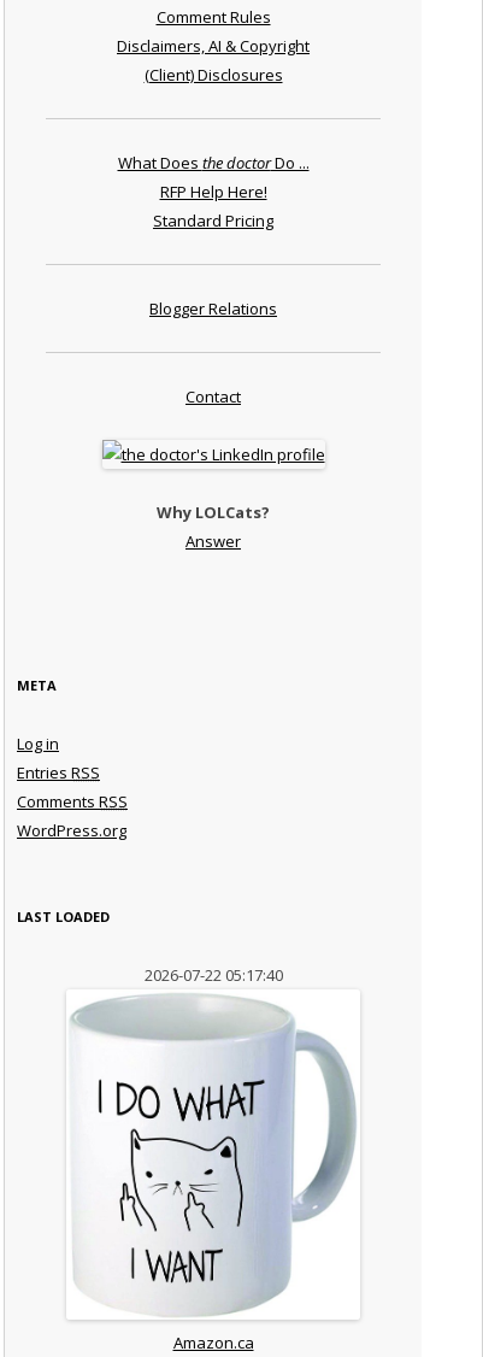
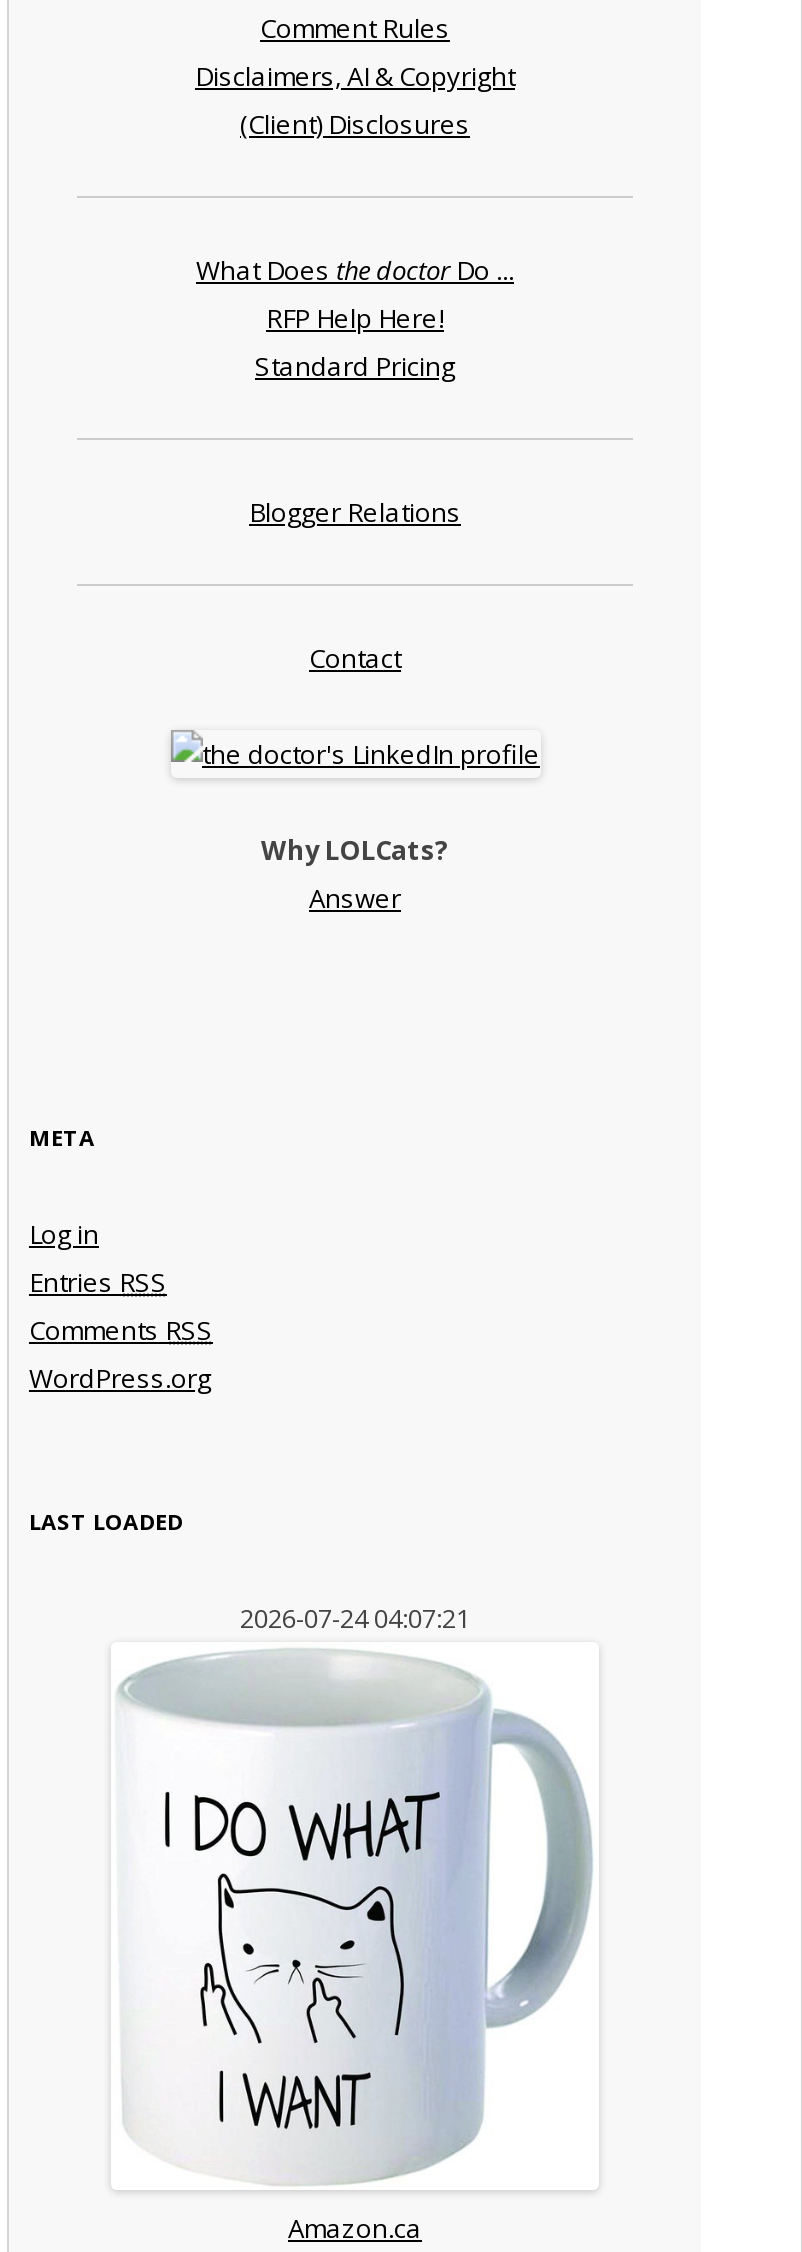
- 2026-07-22 05:17:40
+ 2026-07-24 04:07:21
